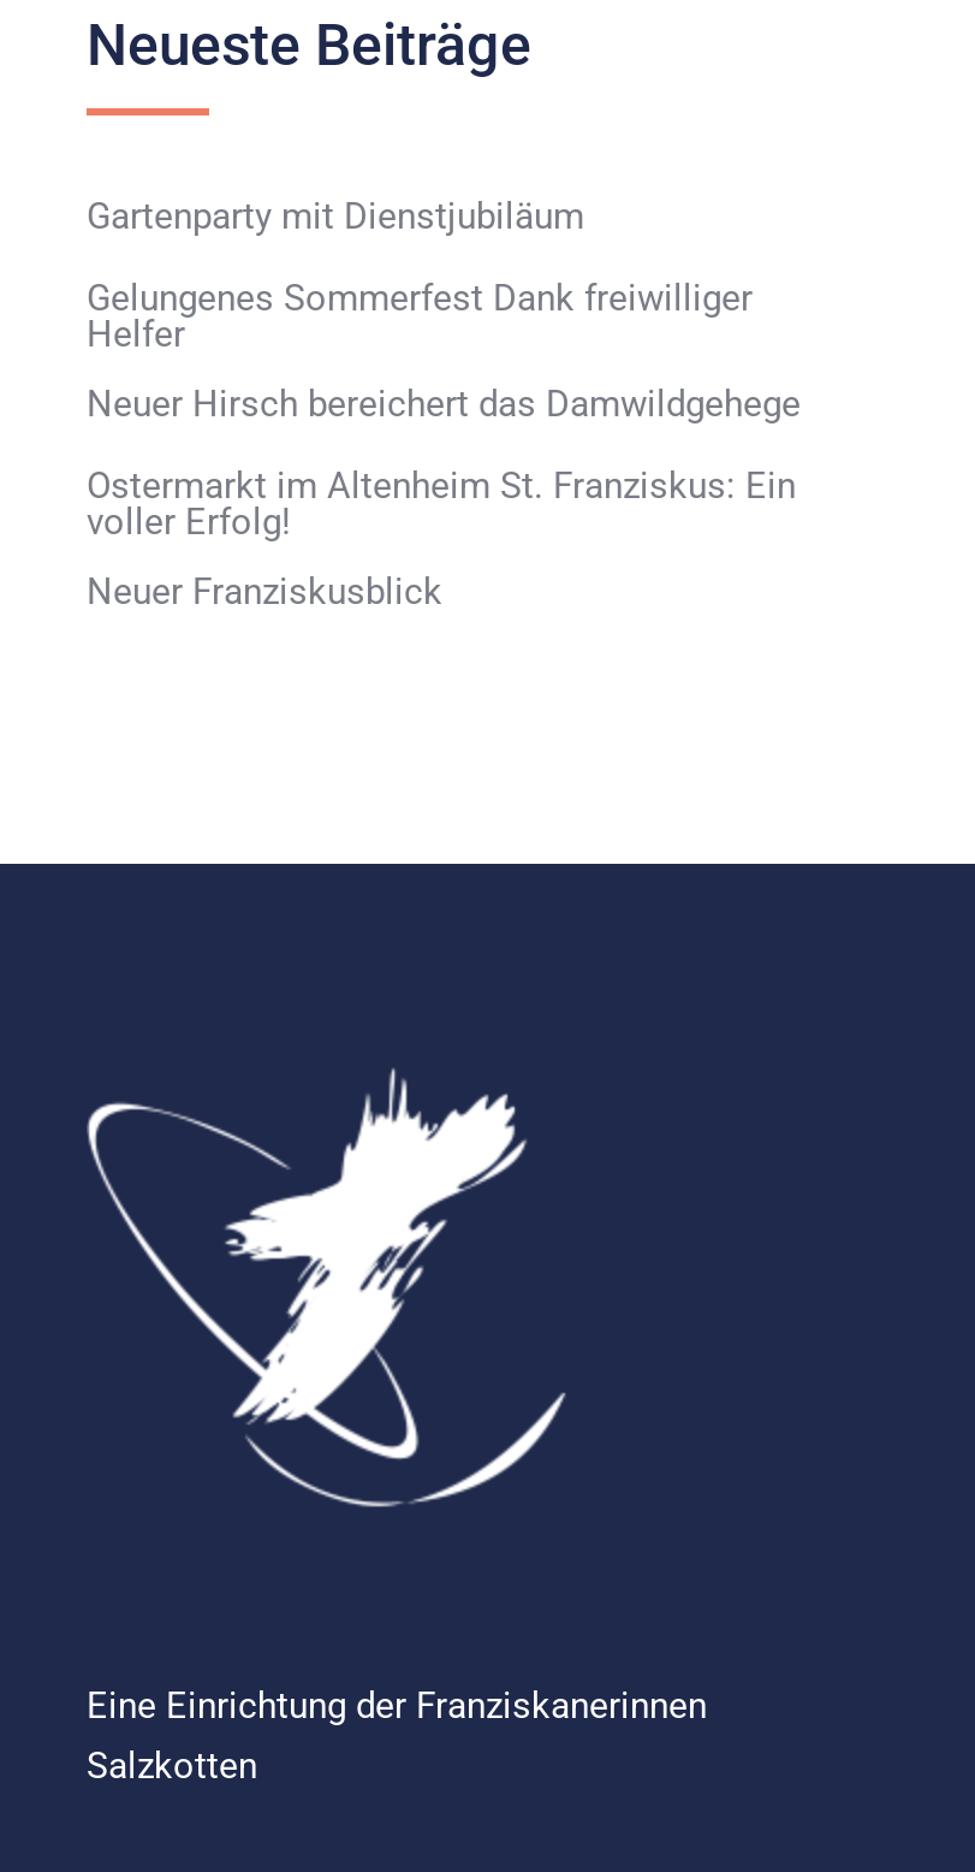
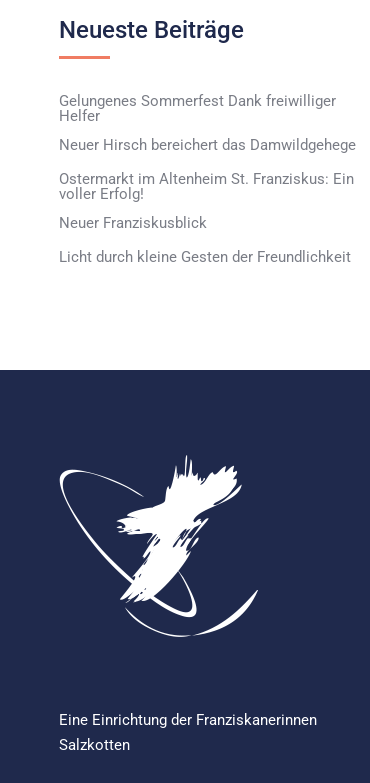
- Gartenparty mit Dienstjubiläum

moved up: Gelungenes Sommerfest Dank freiwilliger | Helfer | Neuer Hirsch bereichert das Damwildgehege | Ostermarkt im Altenheim St. Franziskus: Ein | voller Erfolg! | Neuer Franziskusblick

+ Licht durch kleine Gesten der Freundlichkeit
